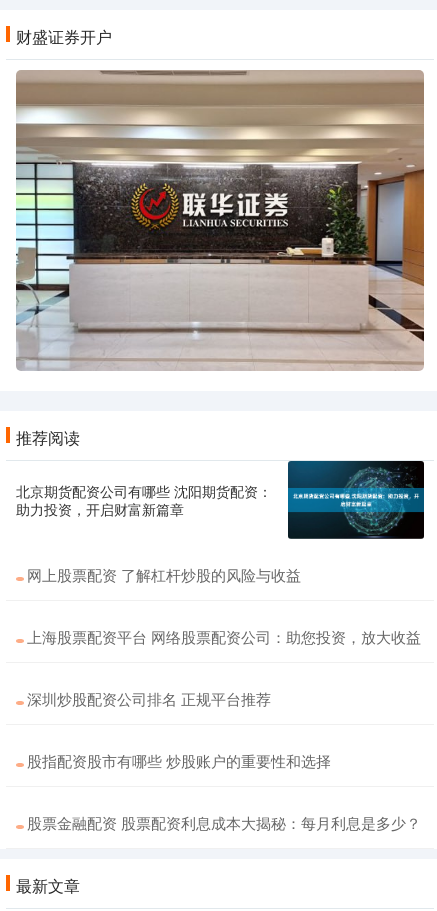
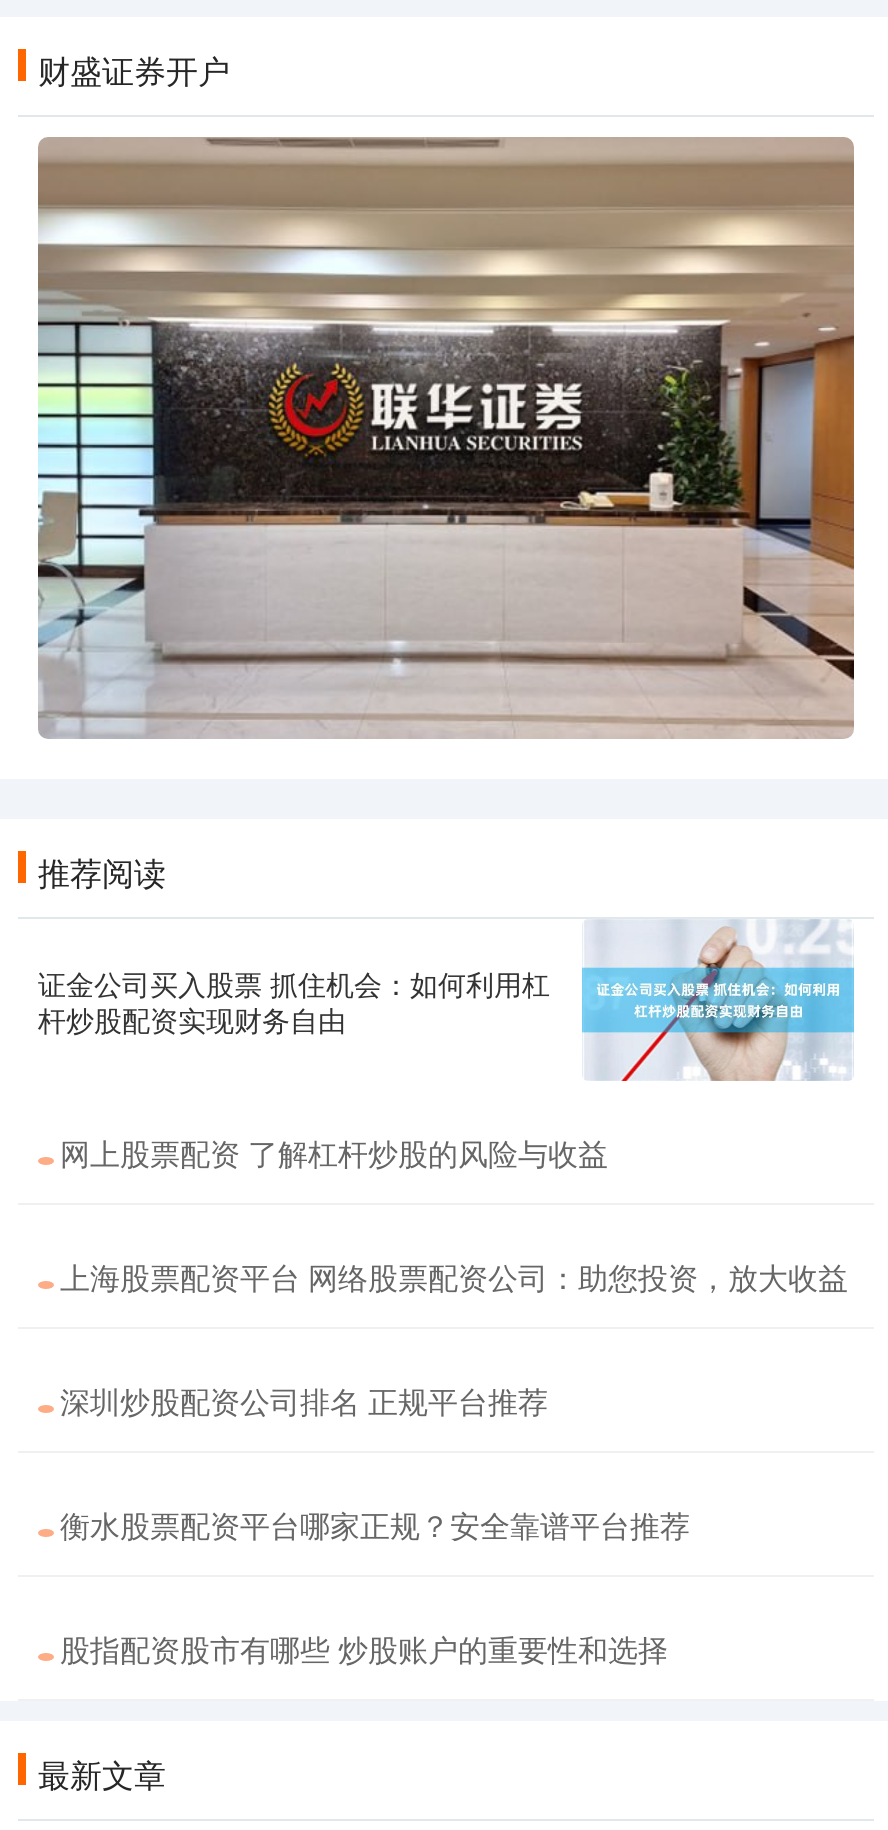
- [image]
- 北京期货配资公司有哪些 沈阳期货配资：
- 助力投资，开启财富新篇章
+ [image]
+ 证金公司买入股票 抓住机会：如何利用杠
+ 杆炒股配资实现财务自由

+ 衡水股票配资平台哪家正规？安全靠谱平台推荐

moved down: 股指配资股市有哪些 炒股账户的重要性和选择

- 股票金融配资 股票配资利息成本大揭秘：每月利息是多少？
